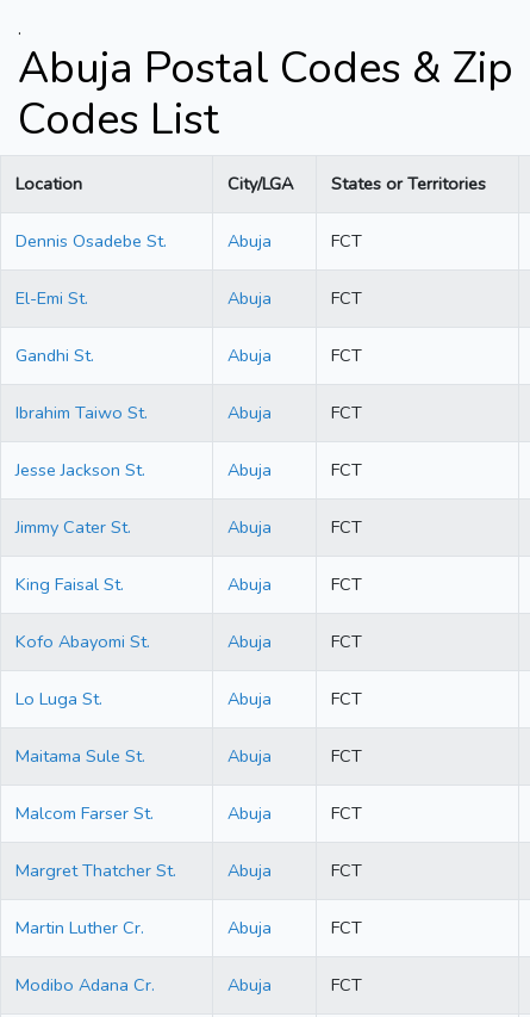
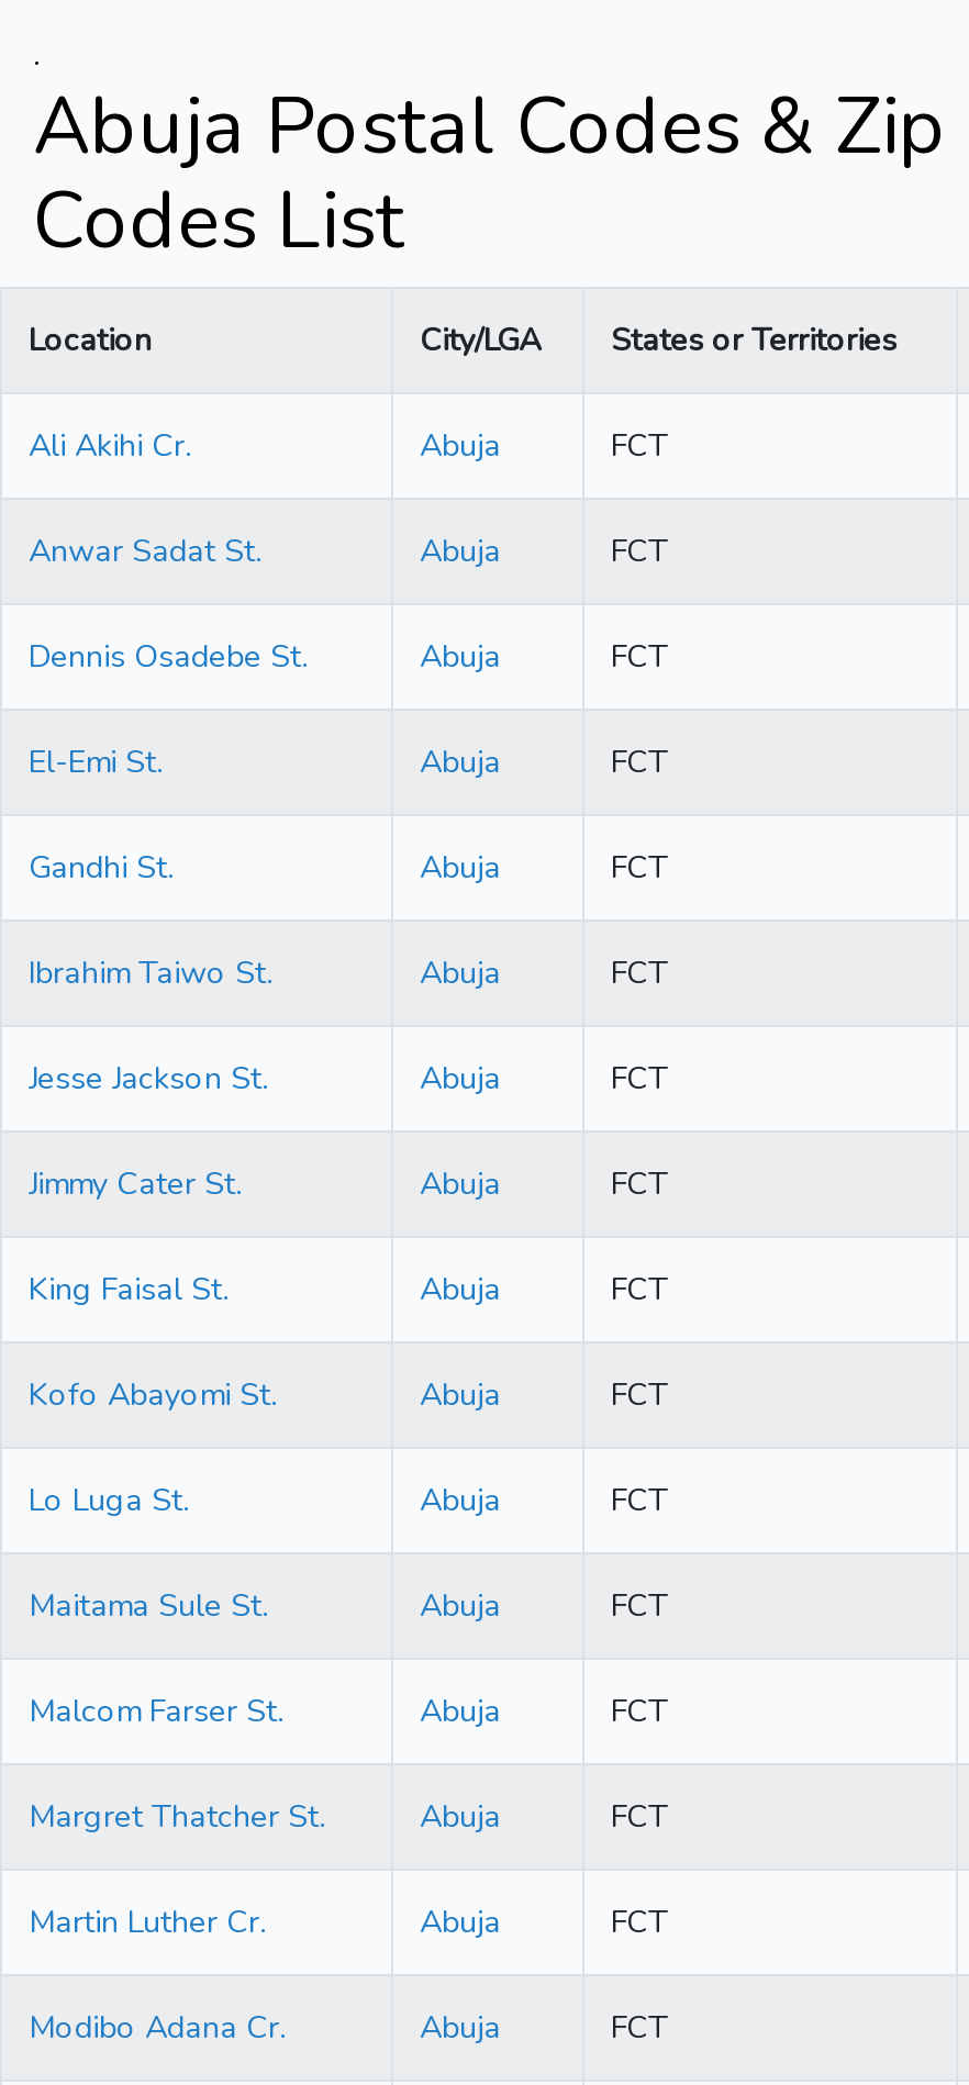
+ Ali Akihi Cr.
+ Abuja
+ FCT
+ Anwar Sadat St.
+ Abuja
+ FCT
